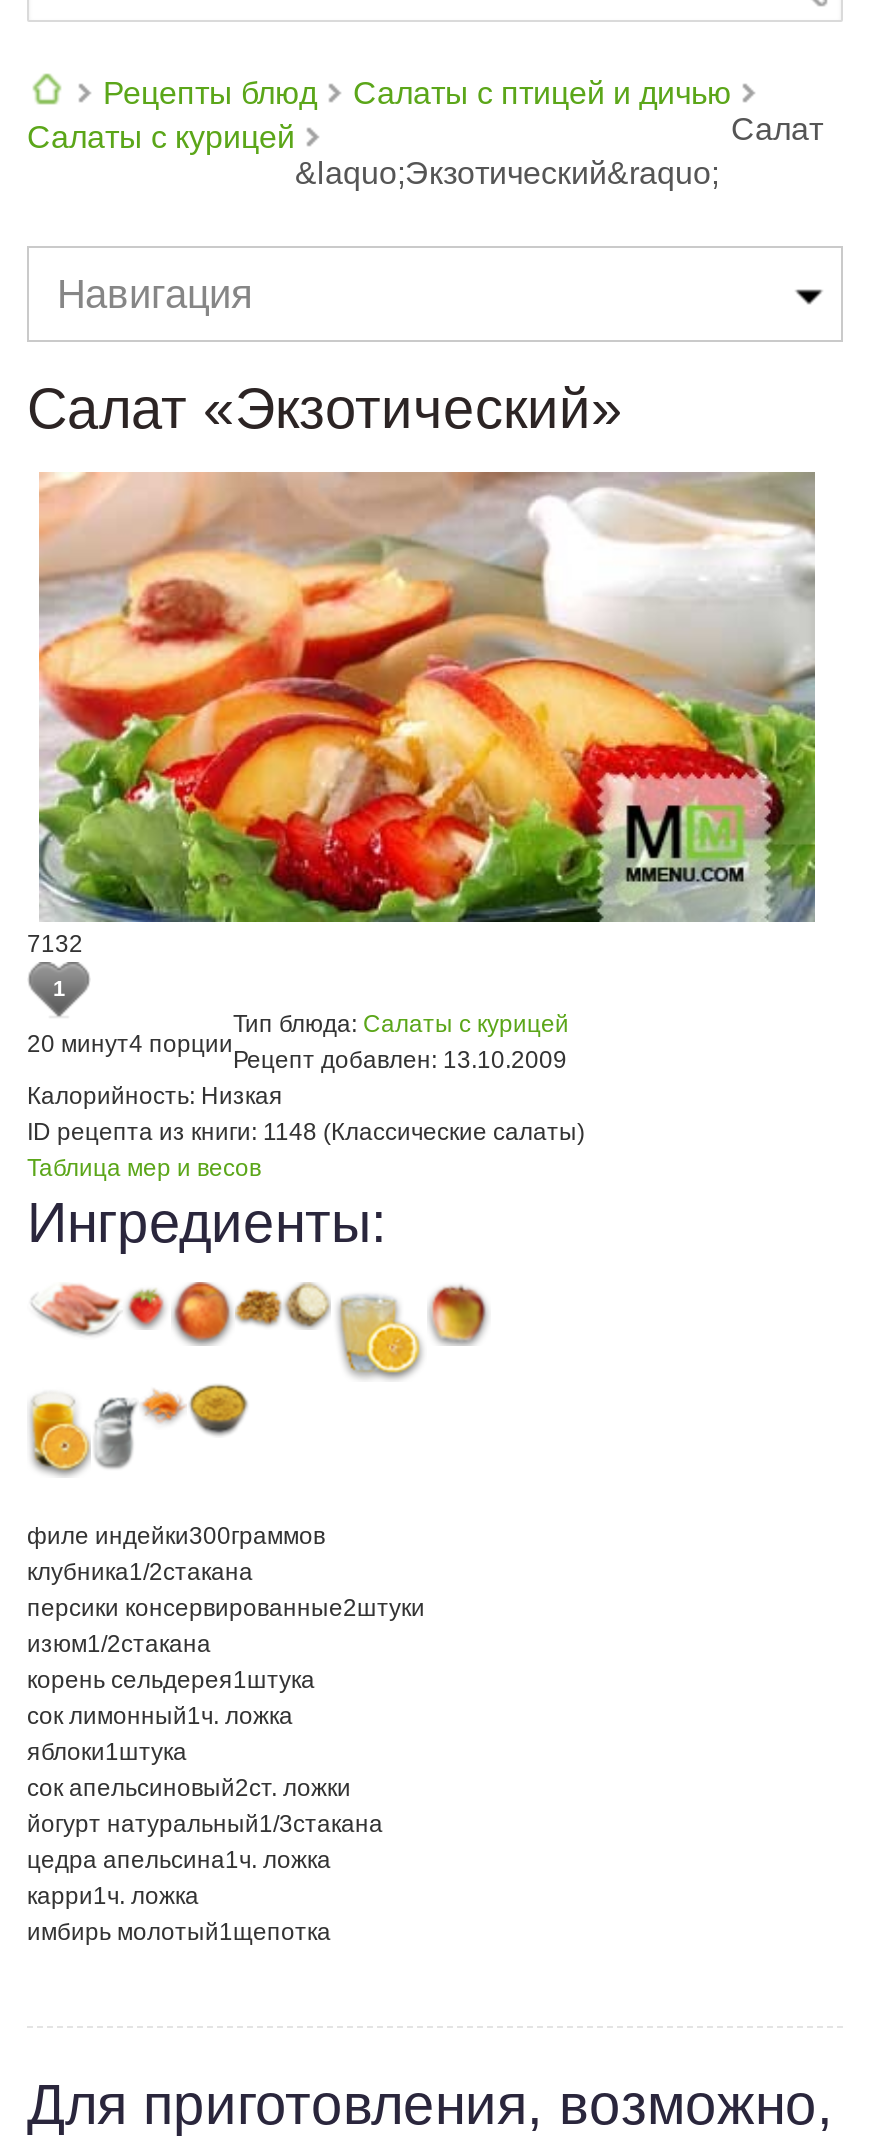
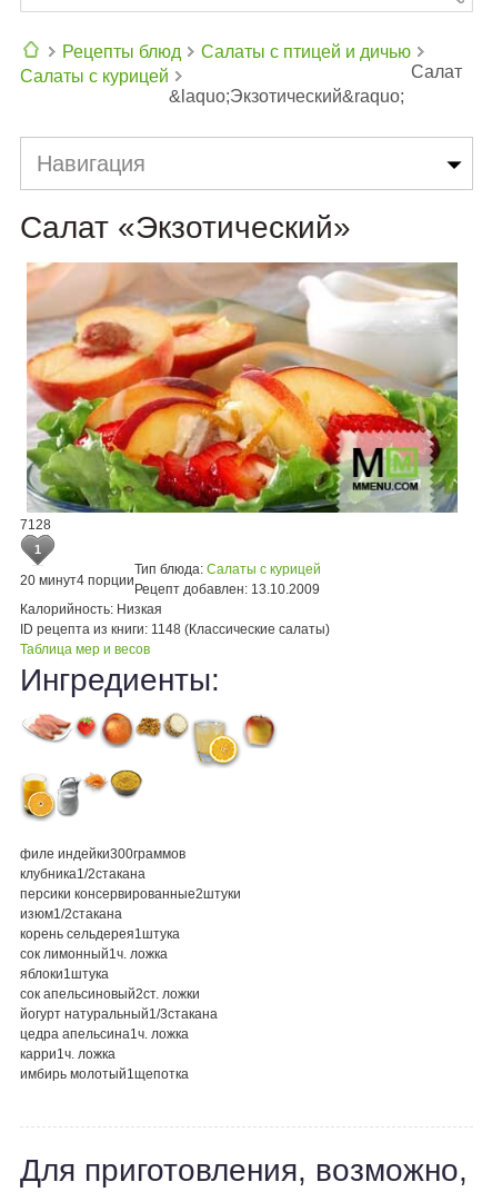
- 7132
+ 7128
